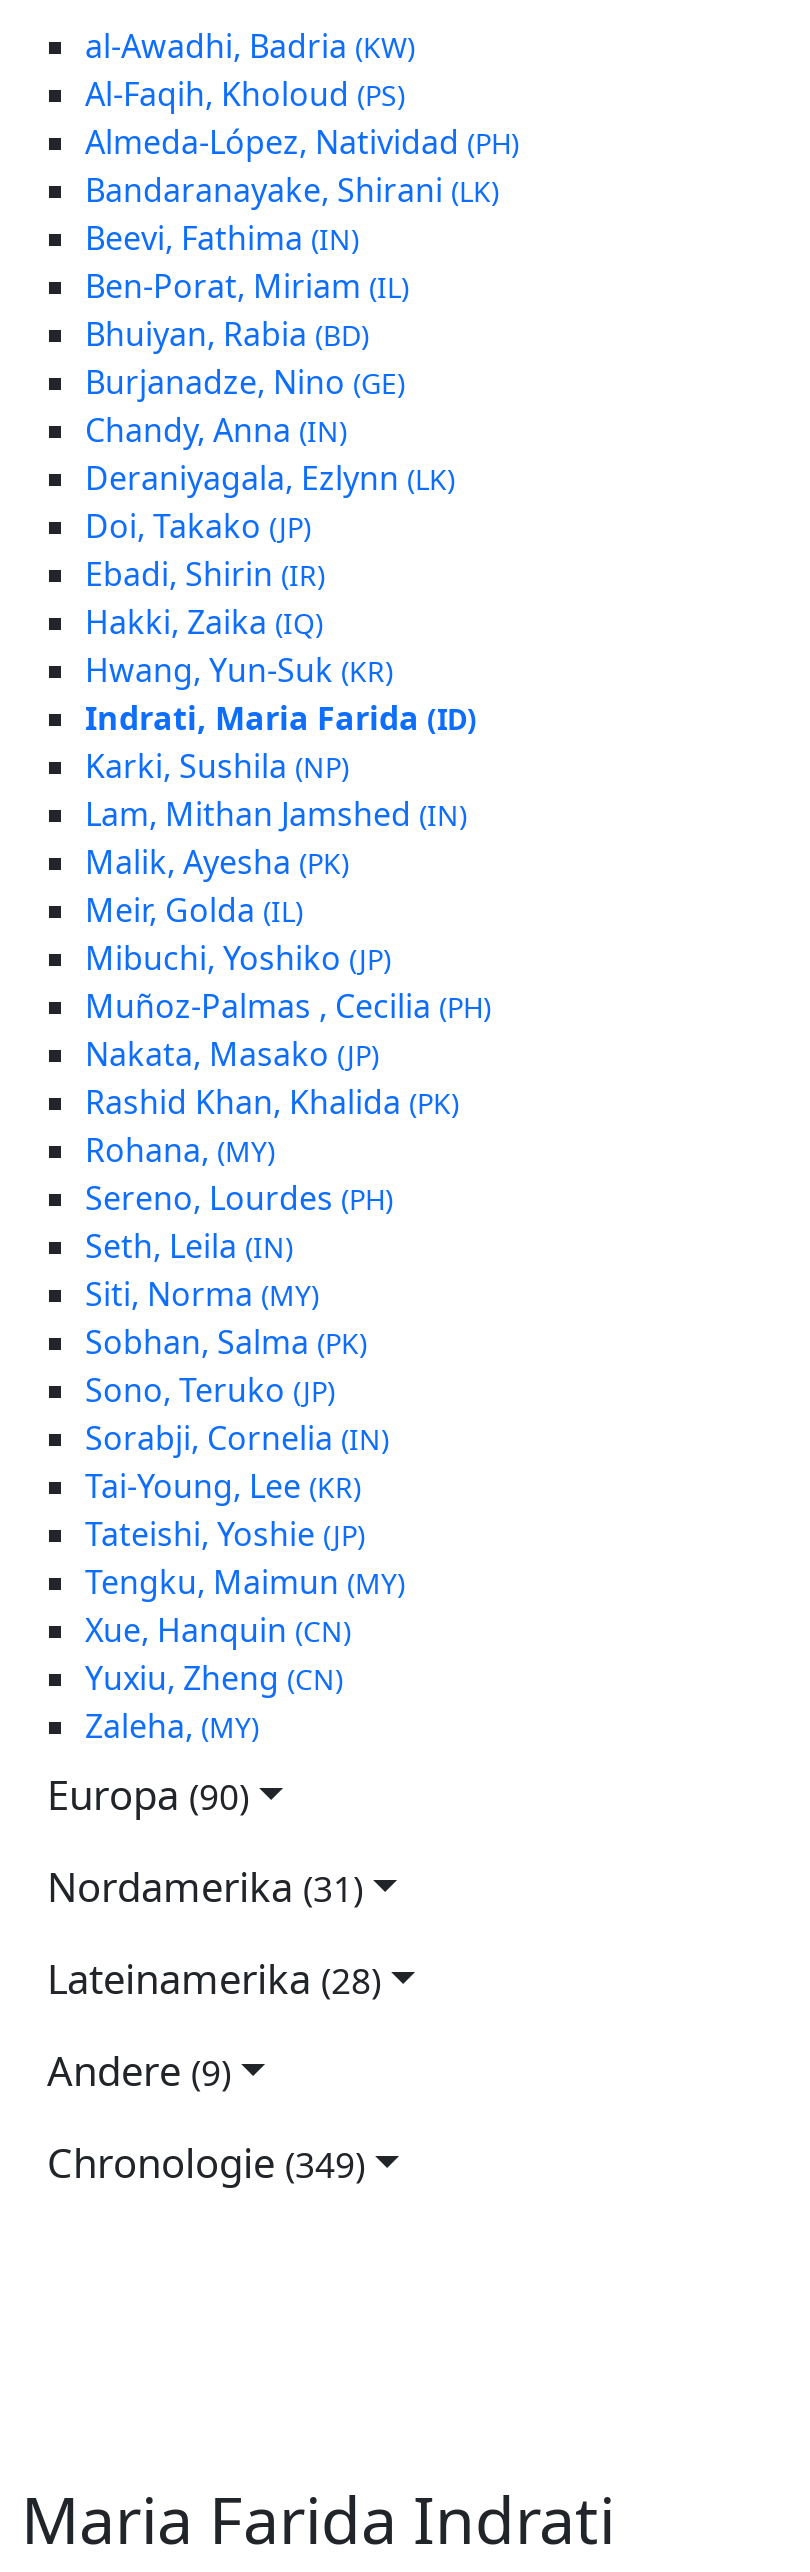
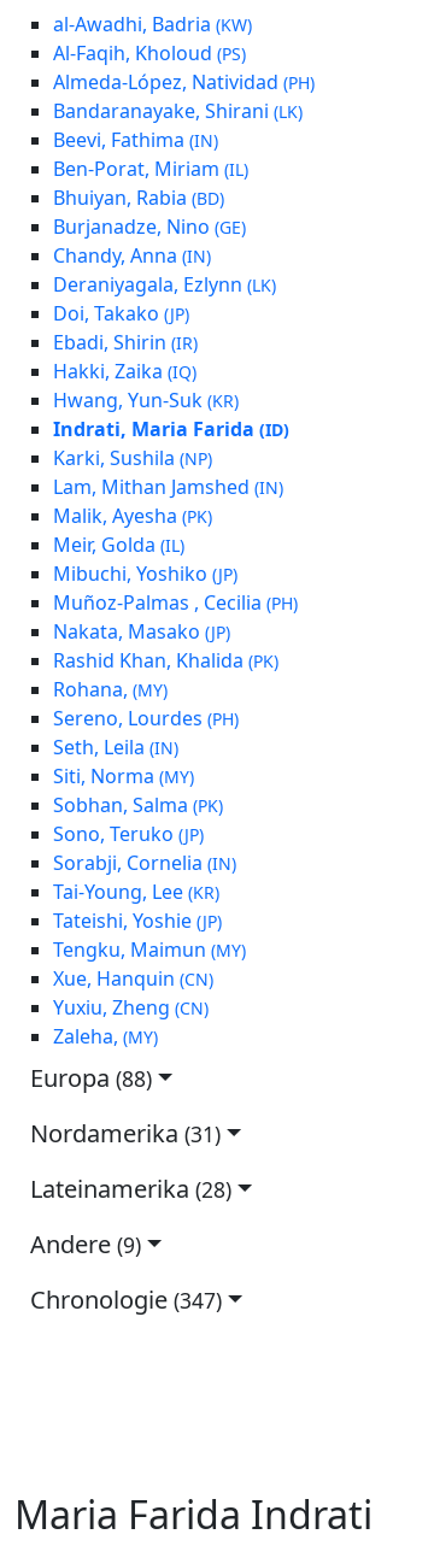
- Europa (90)
+ Europa (88)

- Chronologie (349)
+ Chronologie (347)
